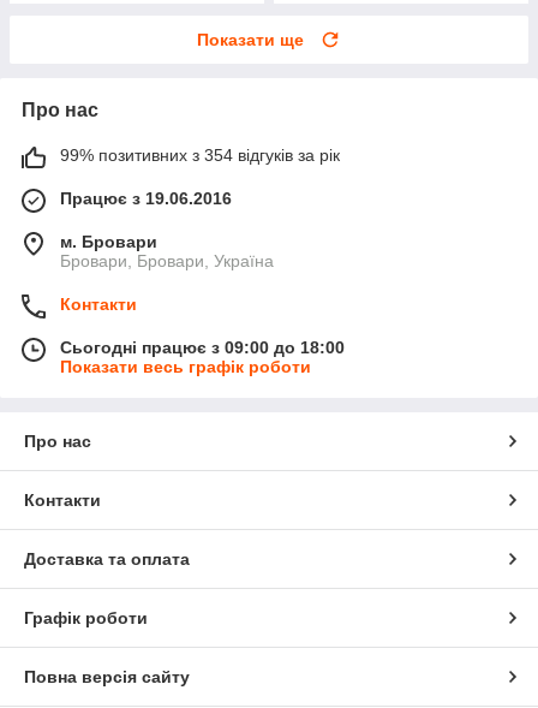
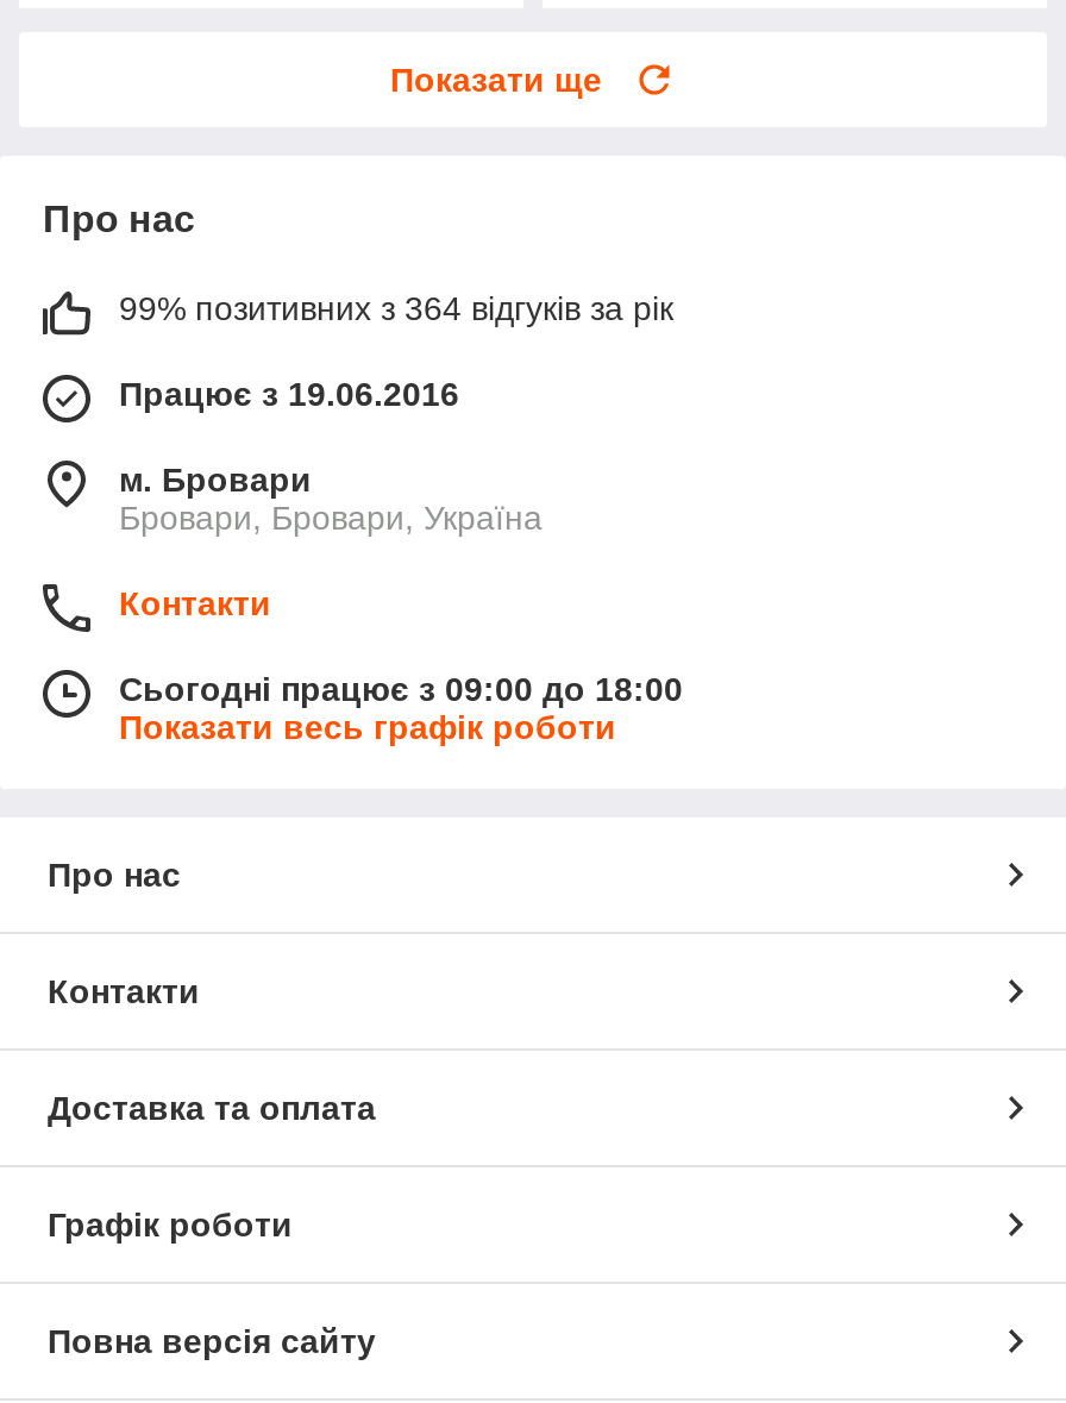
- 99% позитивних з 354 відгуків за рік
+ 99% позитивних з 364 відгуків за рік
